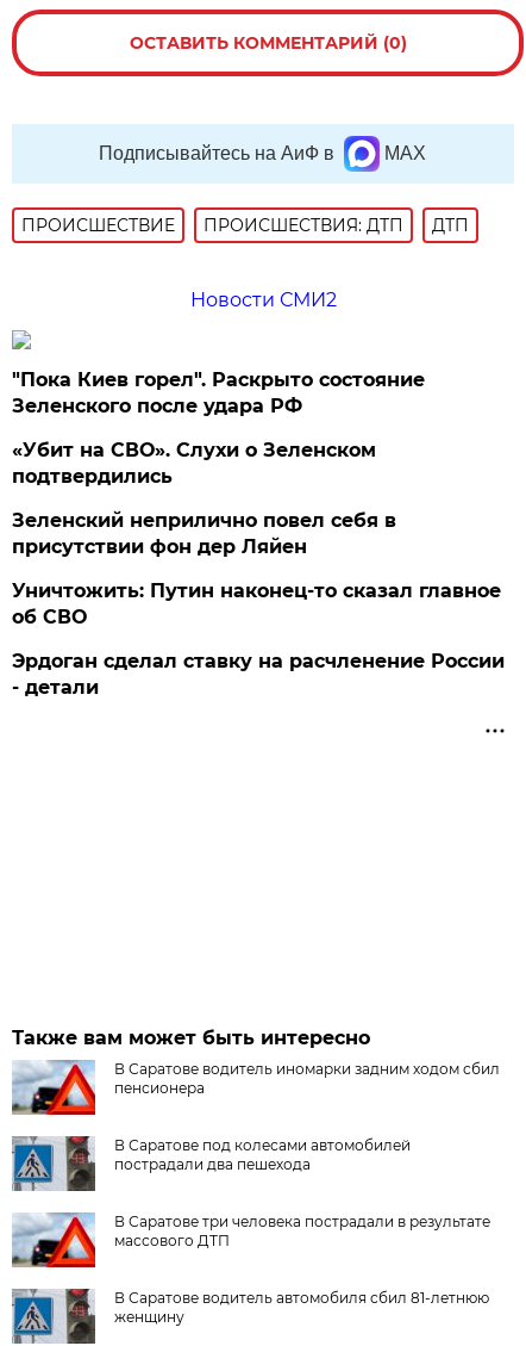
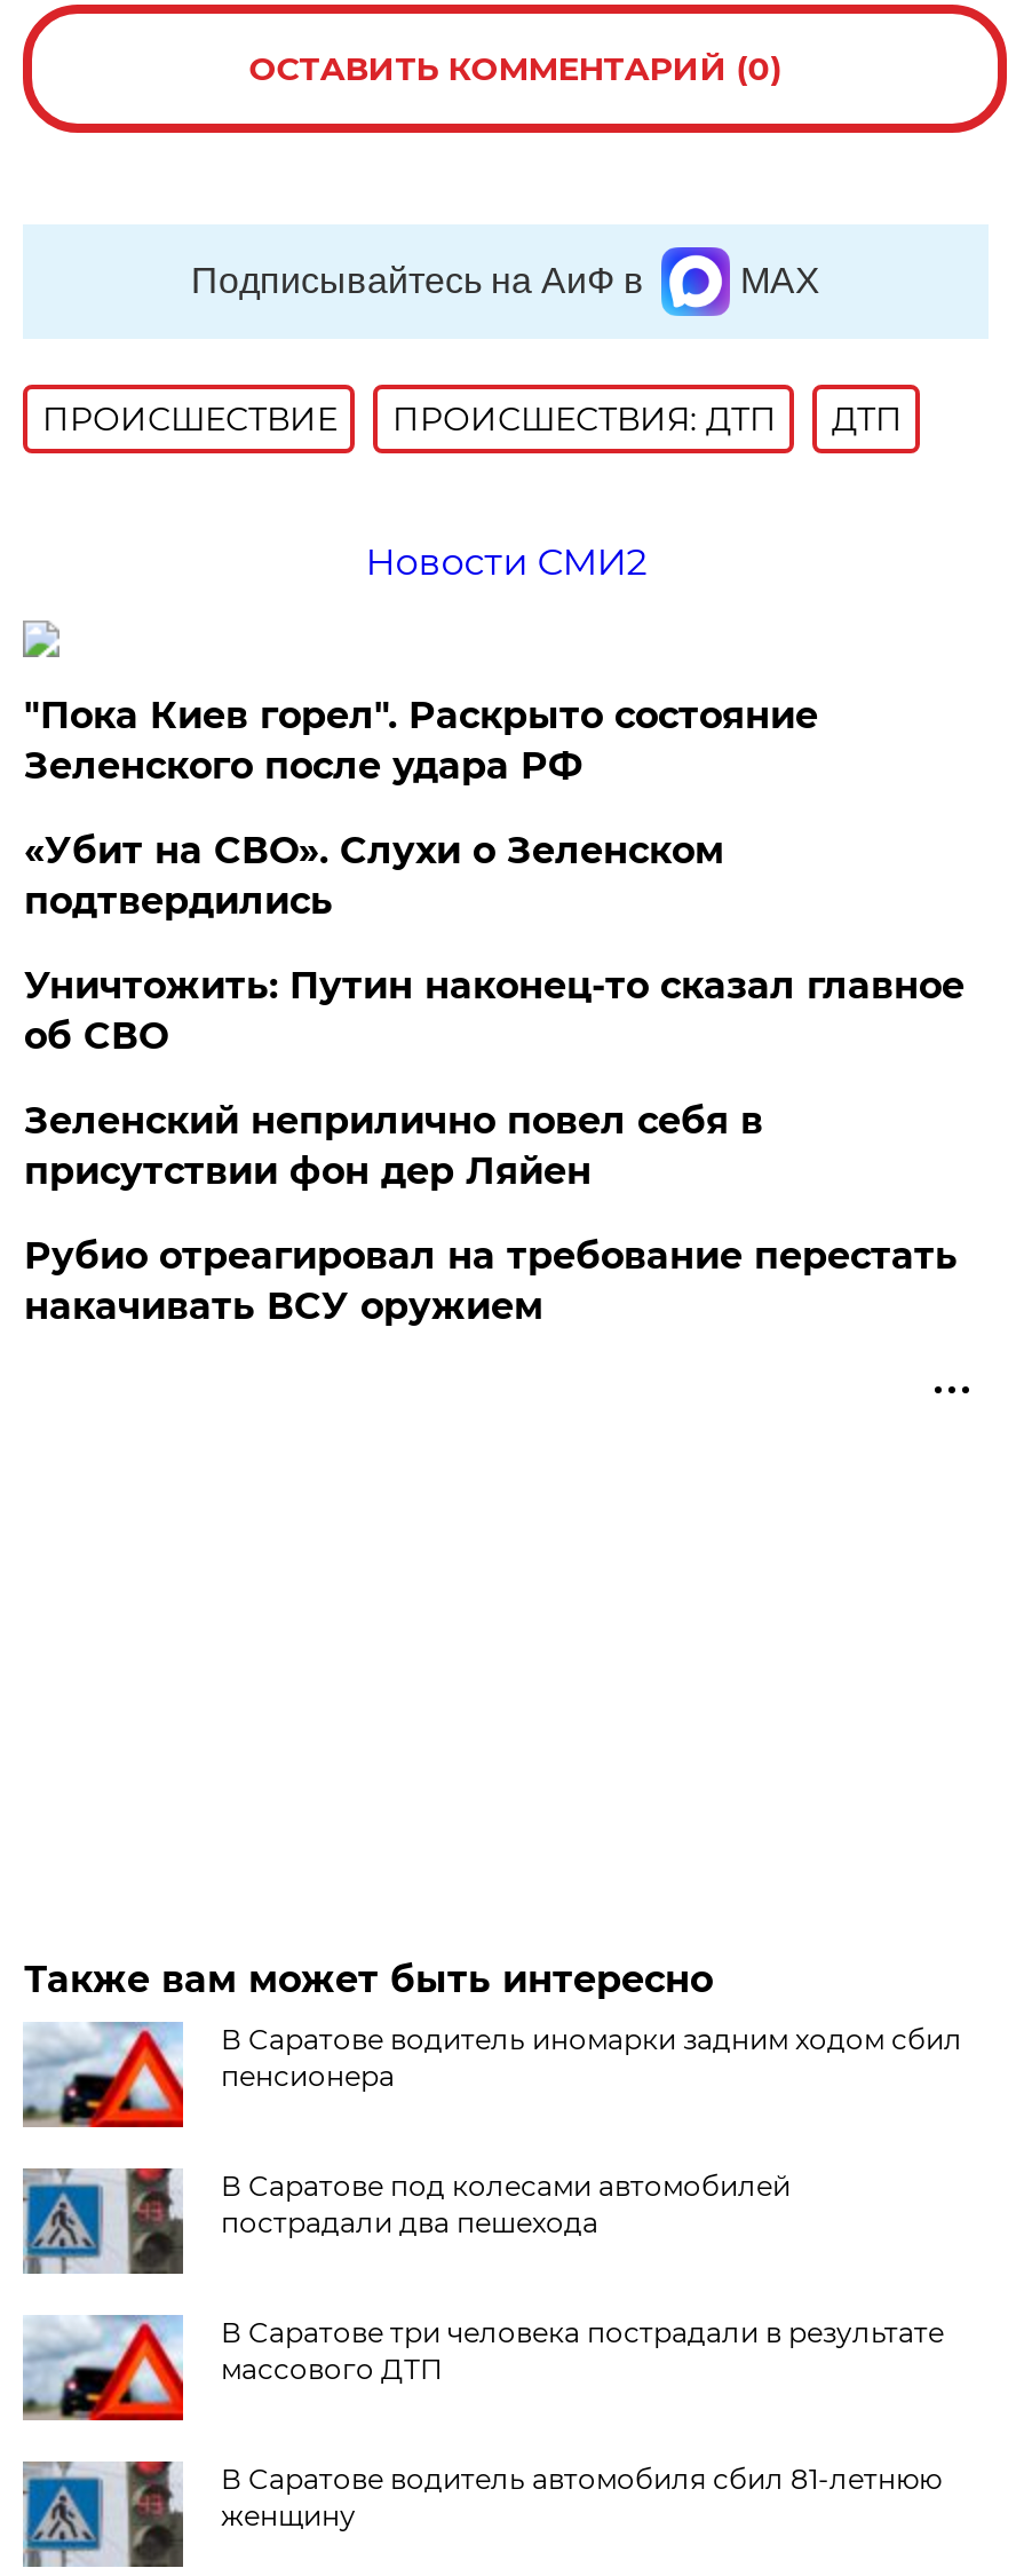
moved down: Зеленский неприлично повел cебя в | присутствии фон дер Ляйен

moved up: Уничтожить: Путин наконец-то сказал главное | об СВО

- Эрдоган сделал ставку на расчленение России
- - детали
+ Рубио отреагировал на требование перестать
+ накачивать ВСУ оружием
